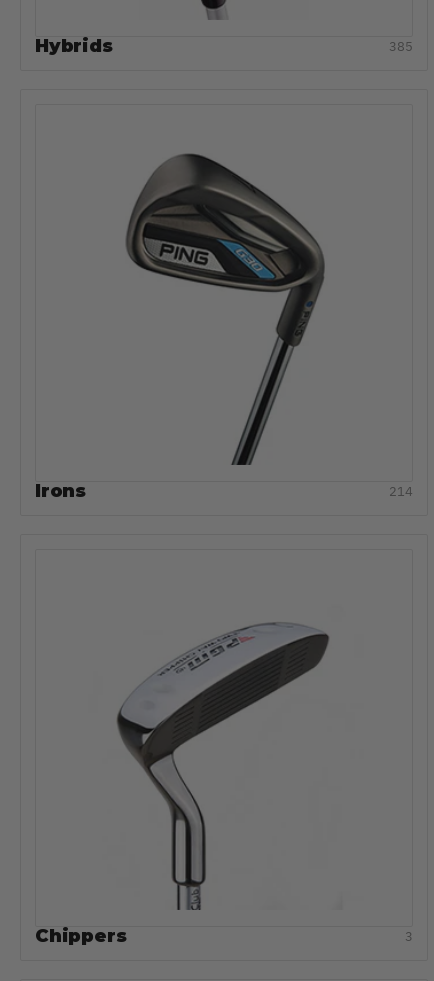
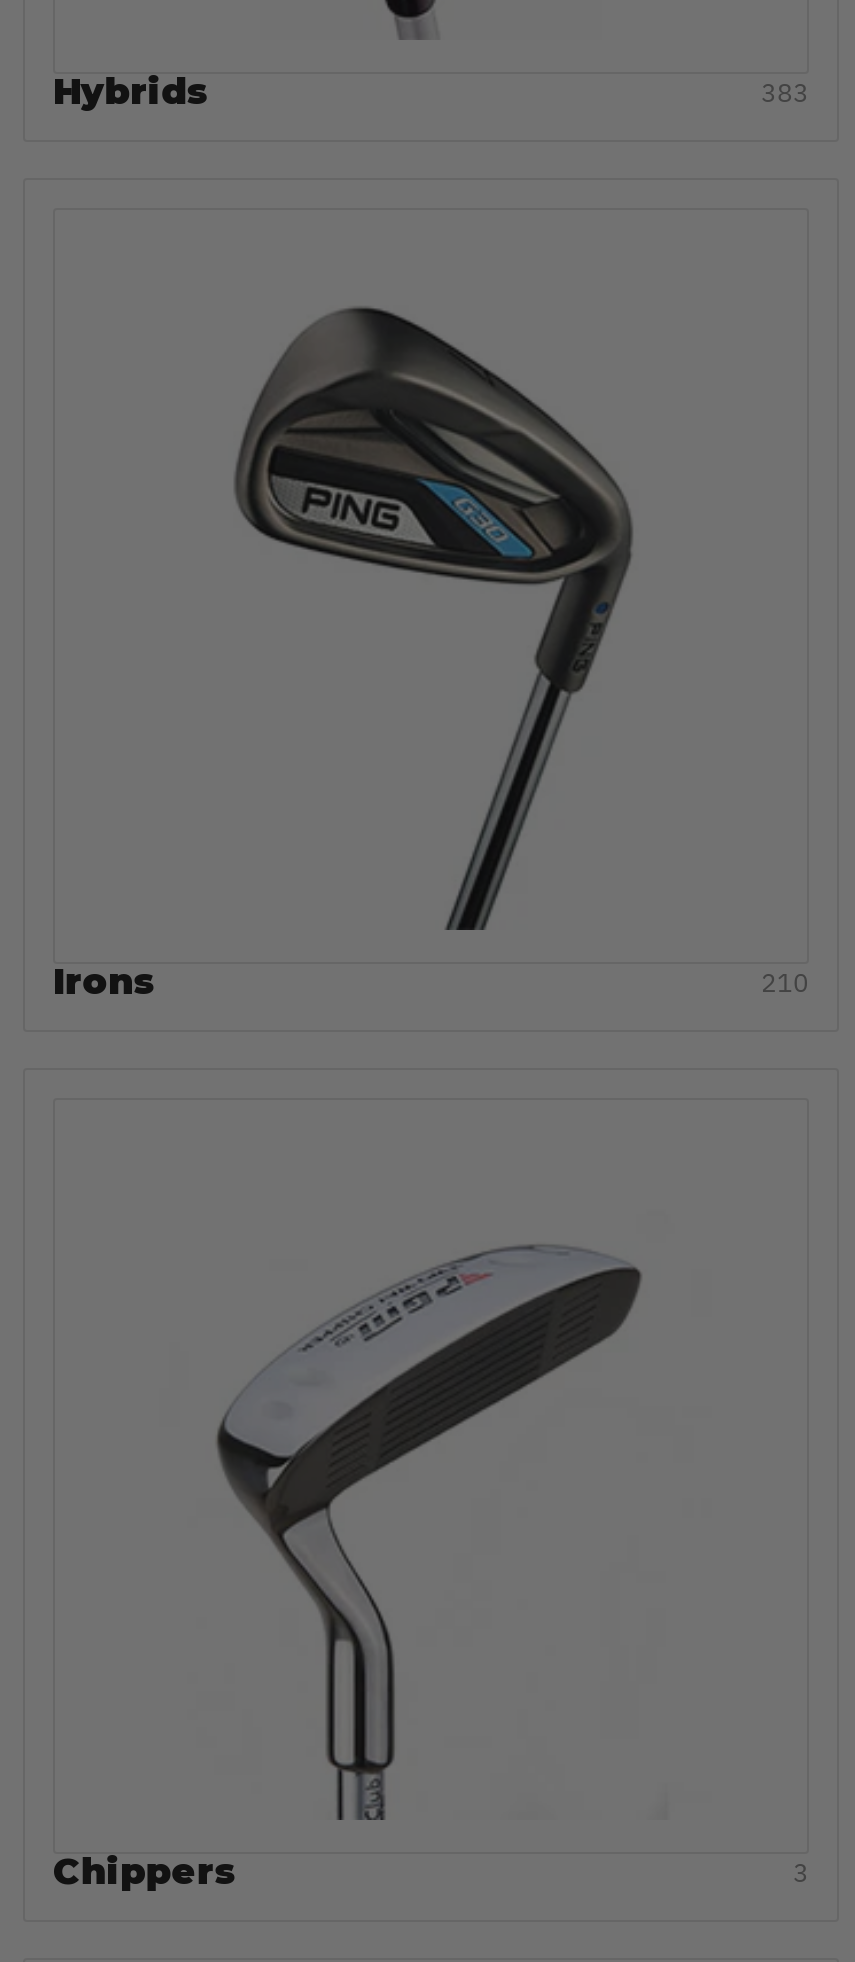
- 385
+ 383

- 214
+ 210
